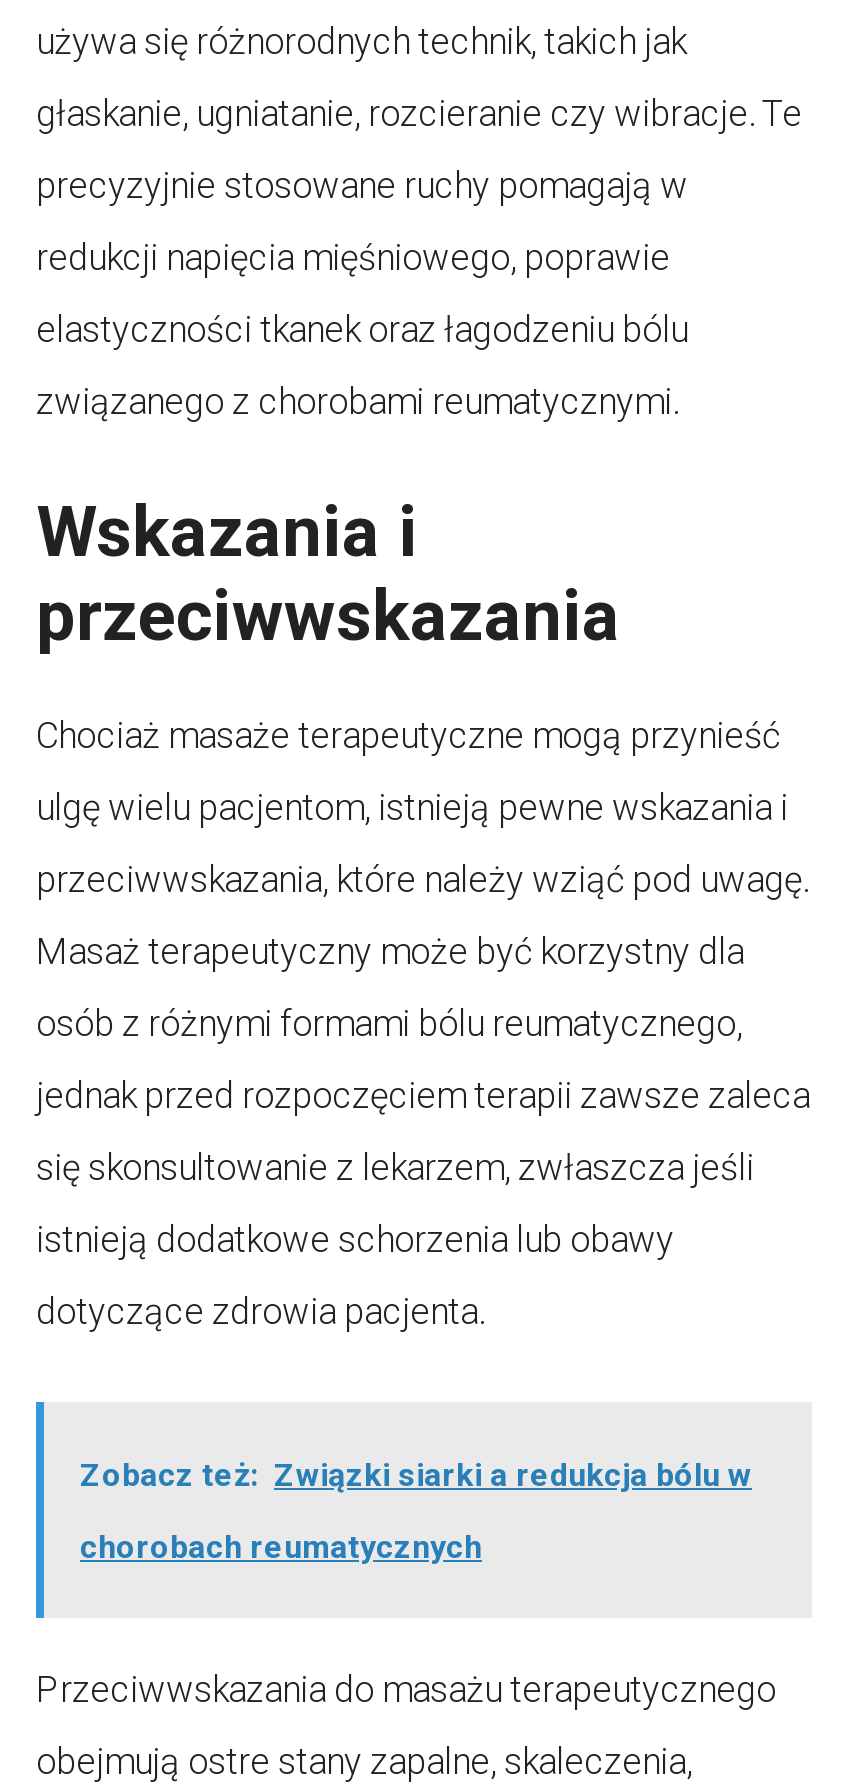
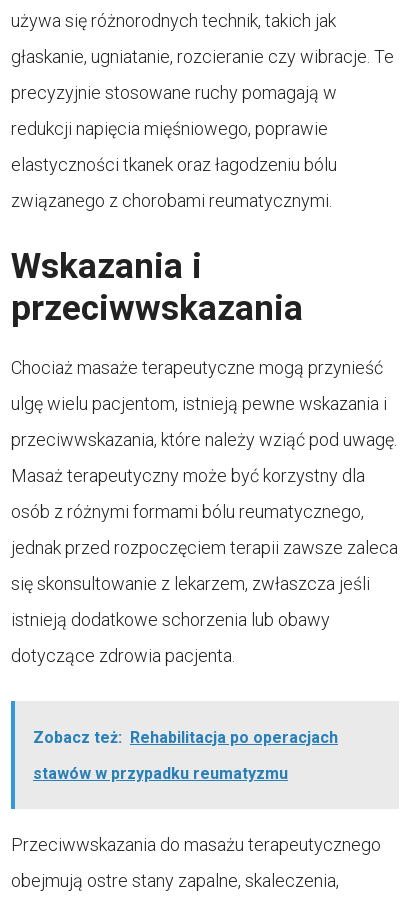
- Zobacz też: Związki siarki a redukcja bólu w
+ Zobacz też: Rehabilitacja po operacjach

- chorobach reumatycznych
+ stawów w przypadku reumatyzmu
